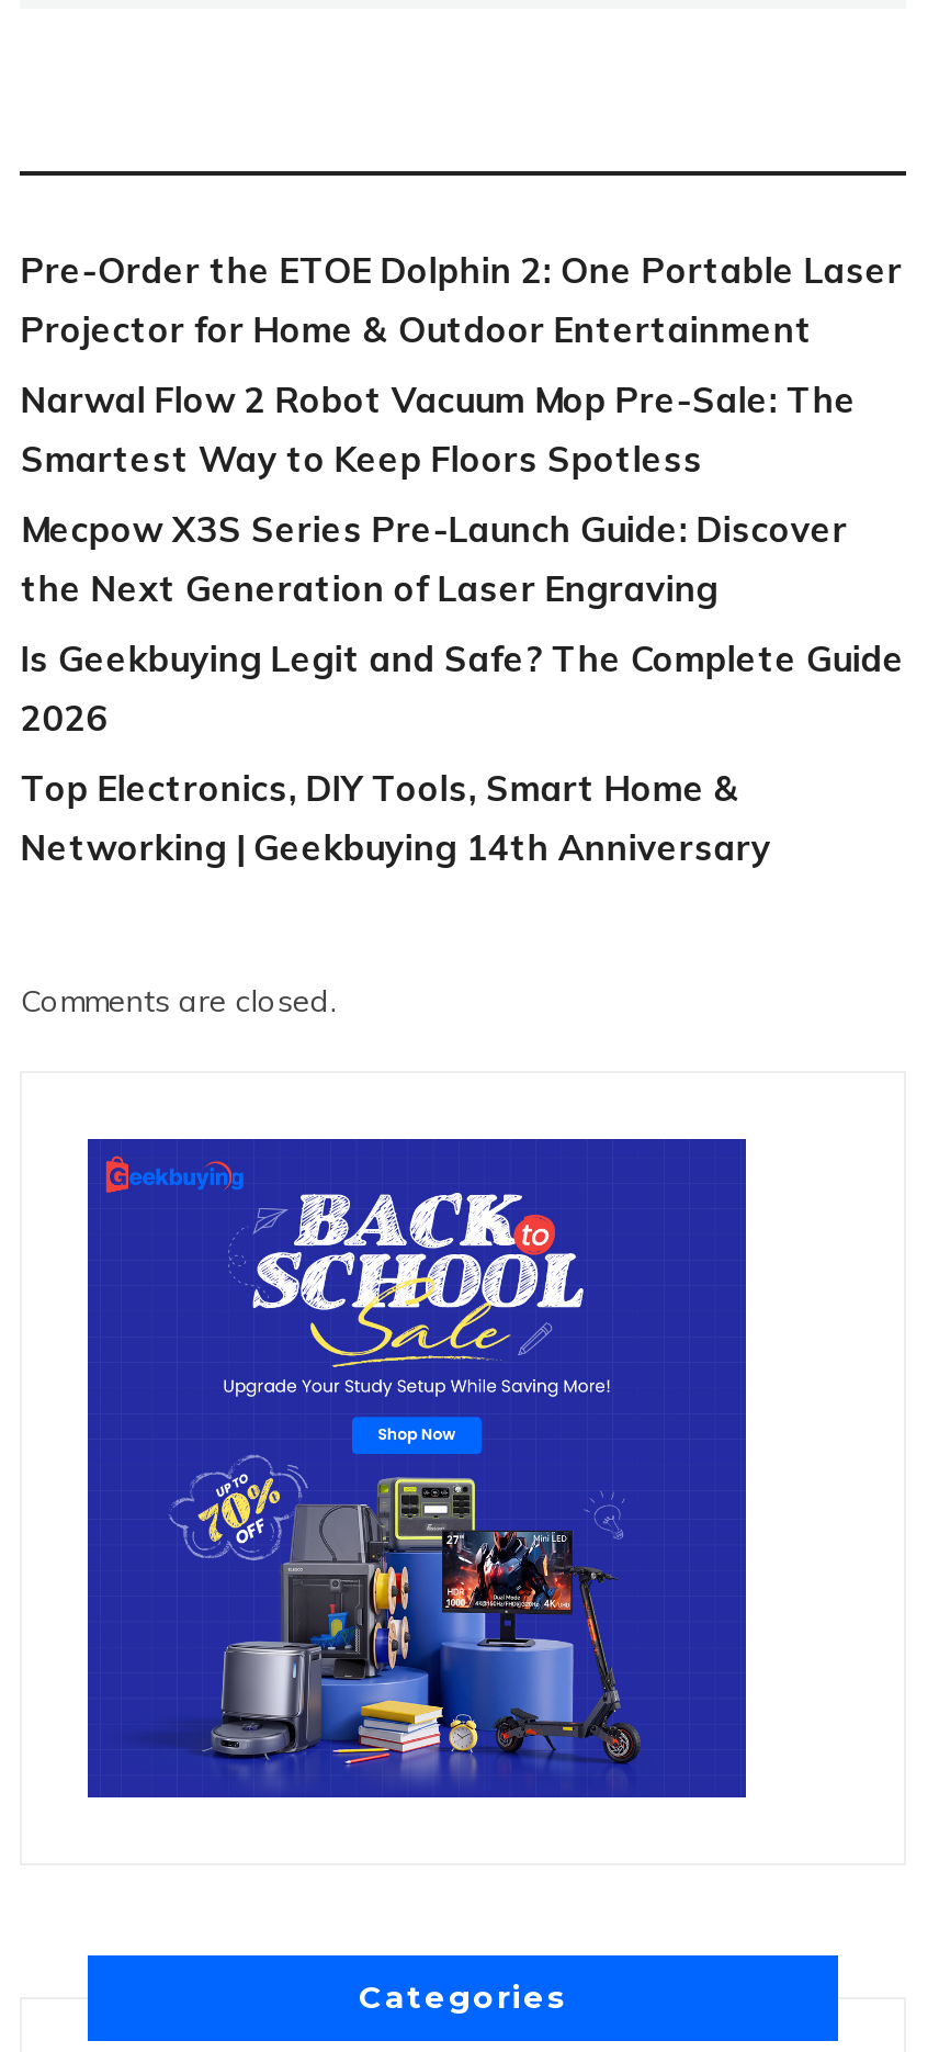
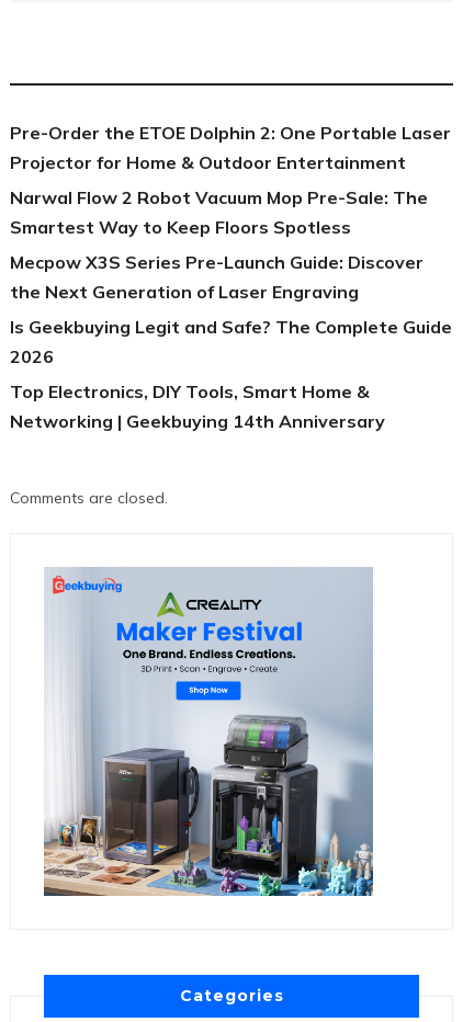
- [image]
+ [image]
